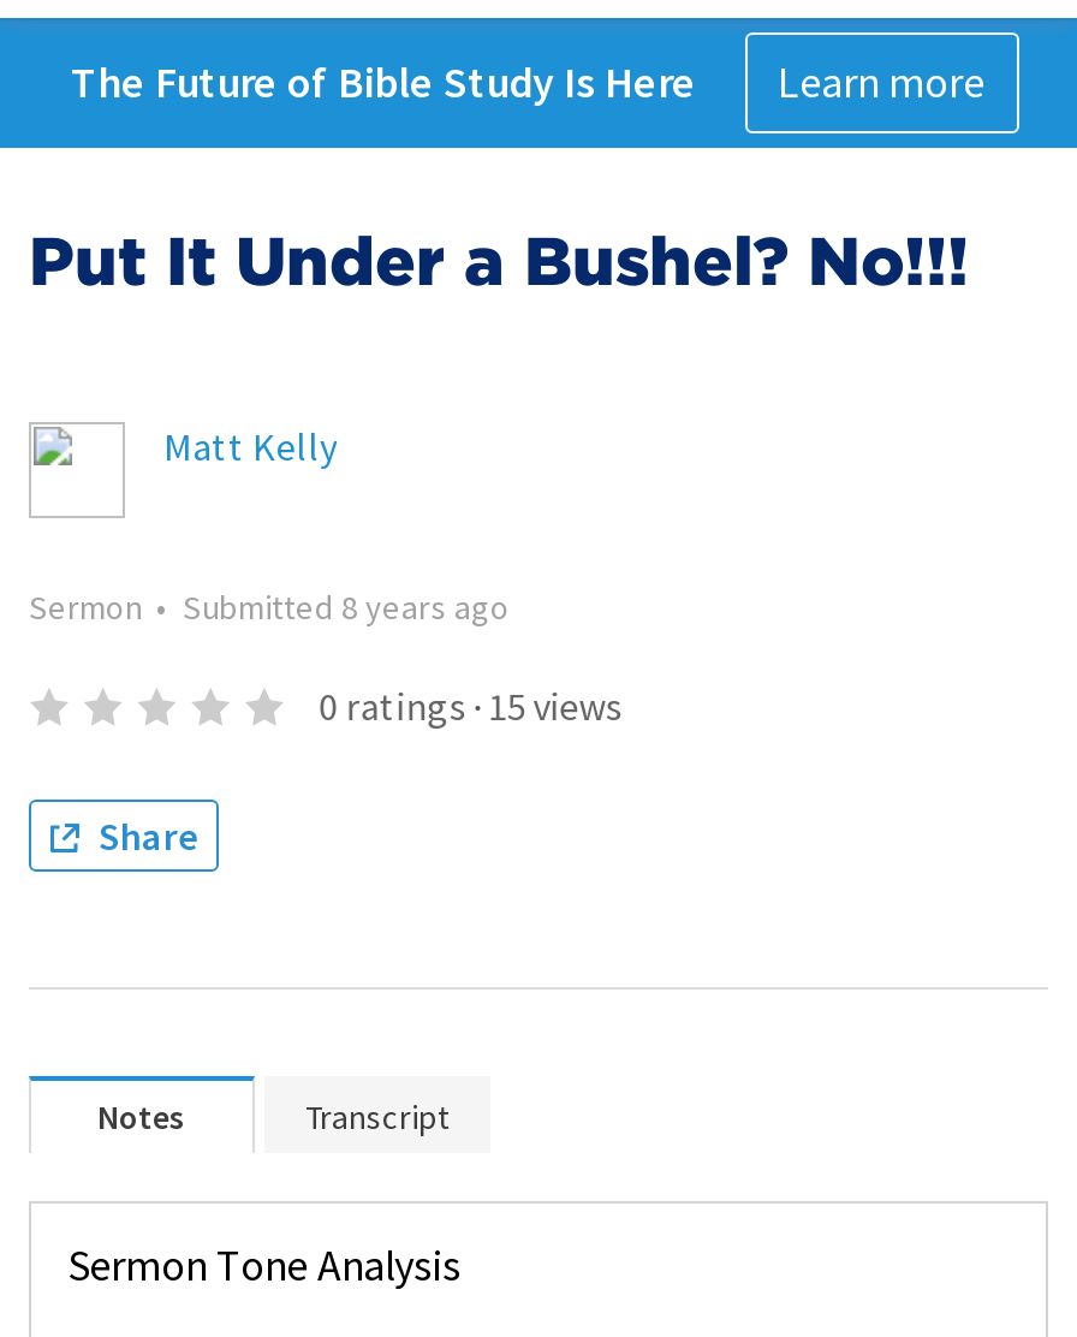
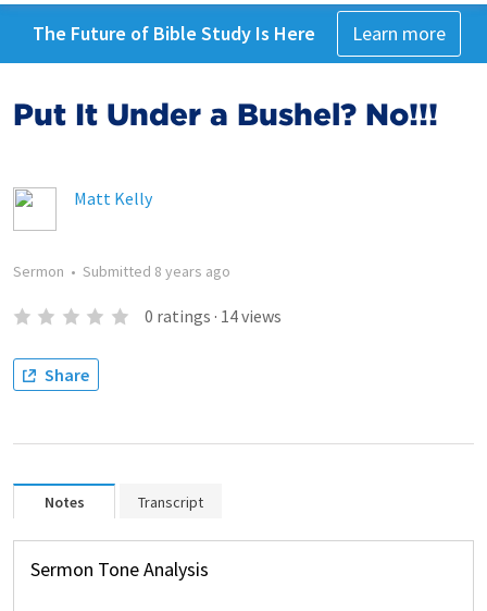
- 0 ratings · 15 views
+ 0 ratings · 14 views
